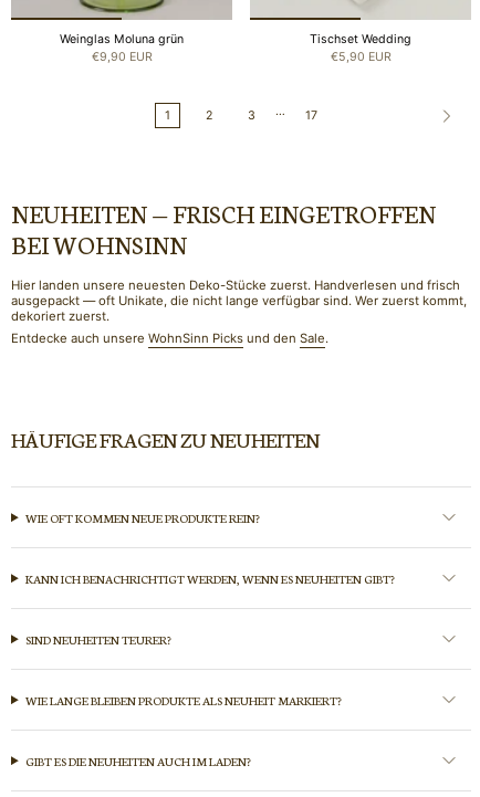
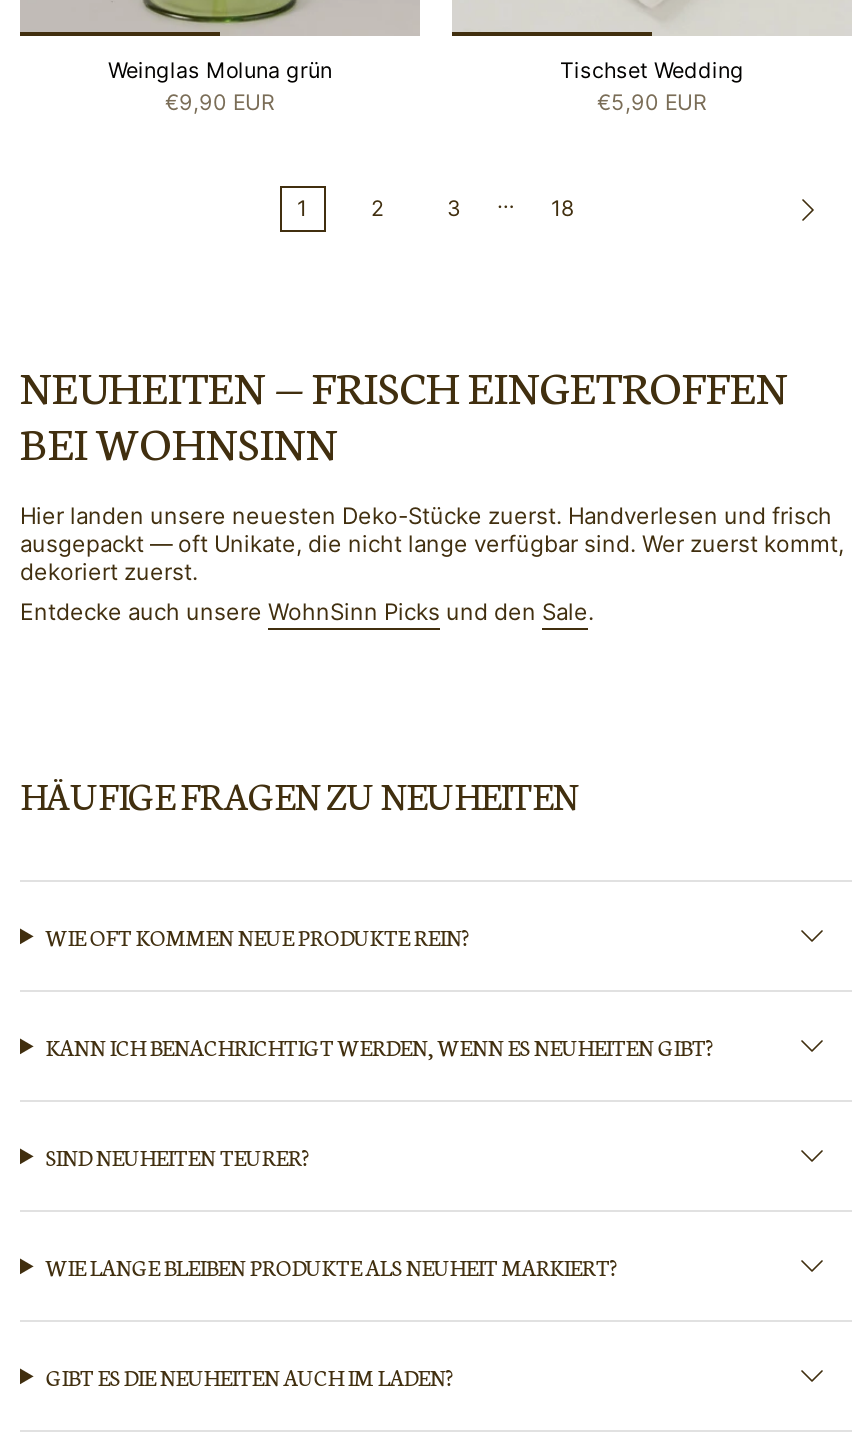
- 17
+ 18
